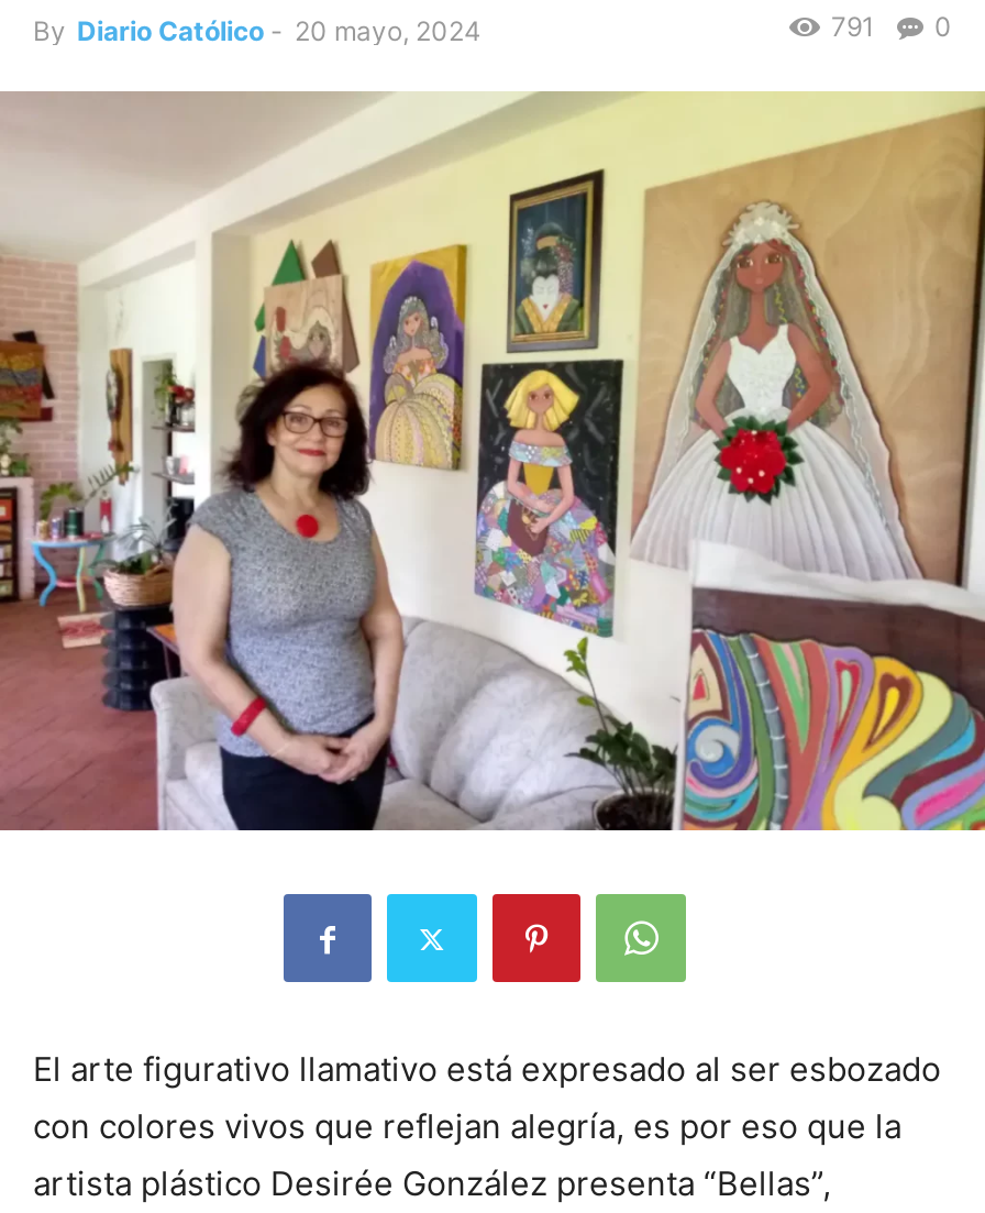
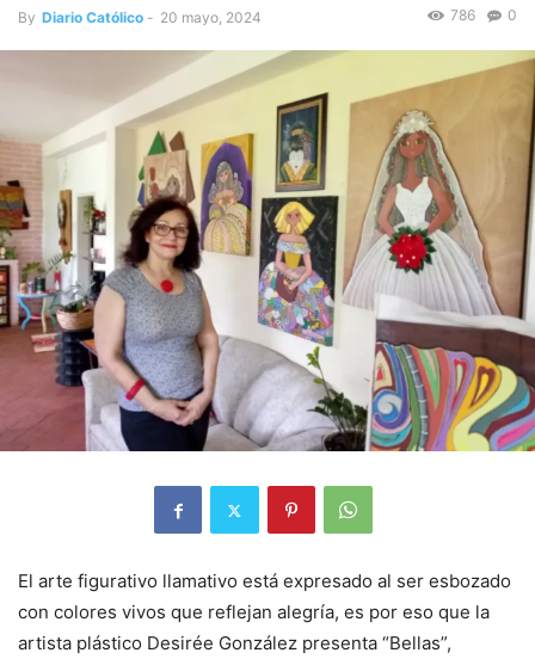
- 791 0
+ 786 0
